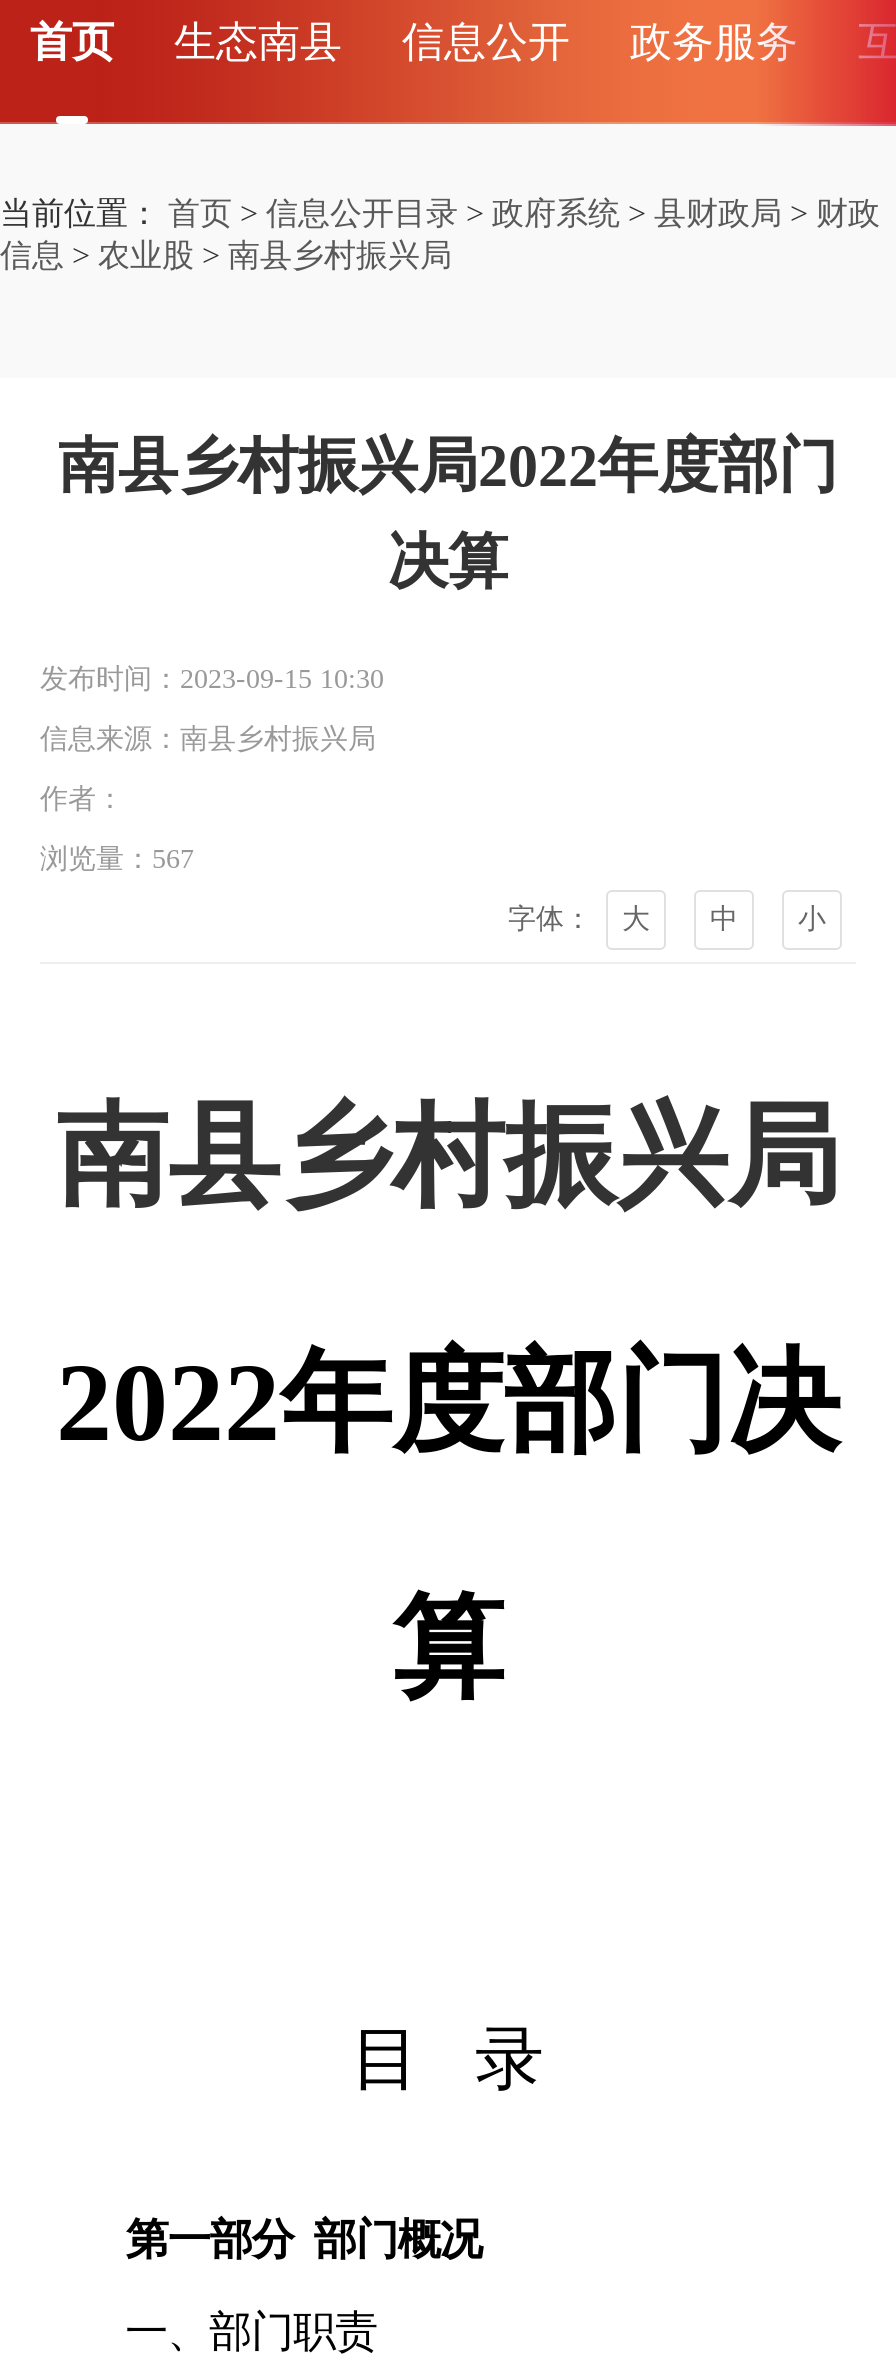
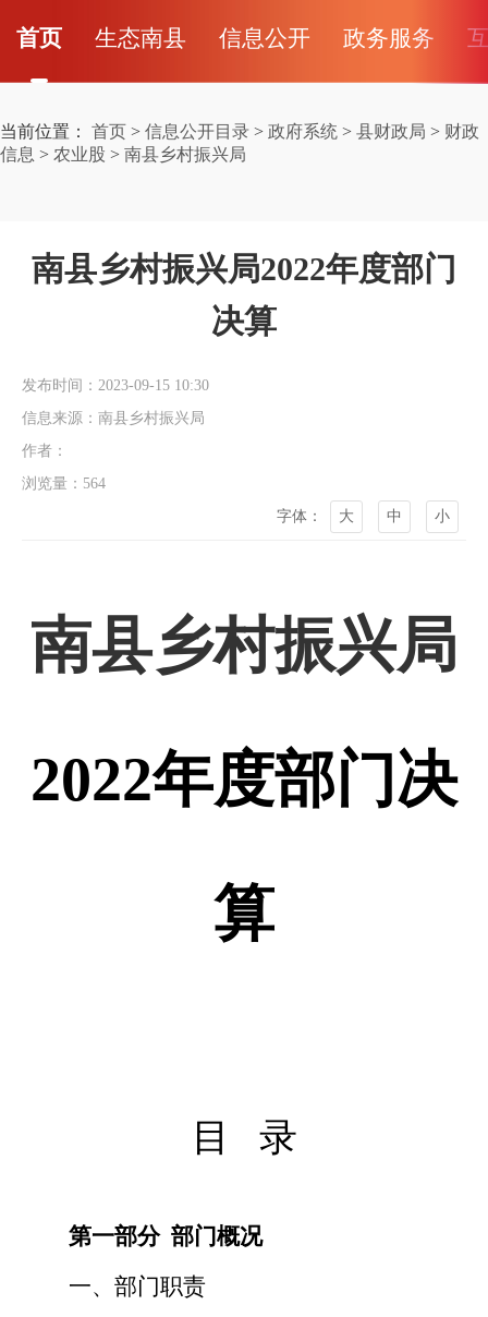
- 浏览量：567
+ 浏览量：564
